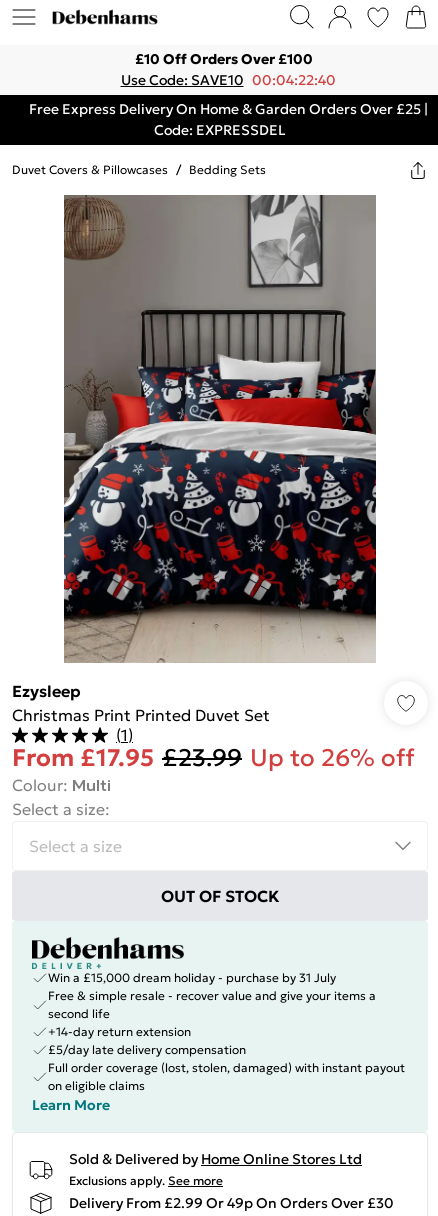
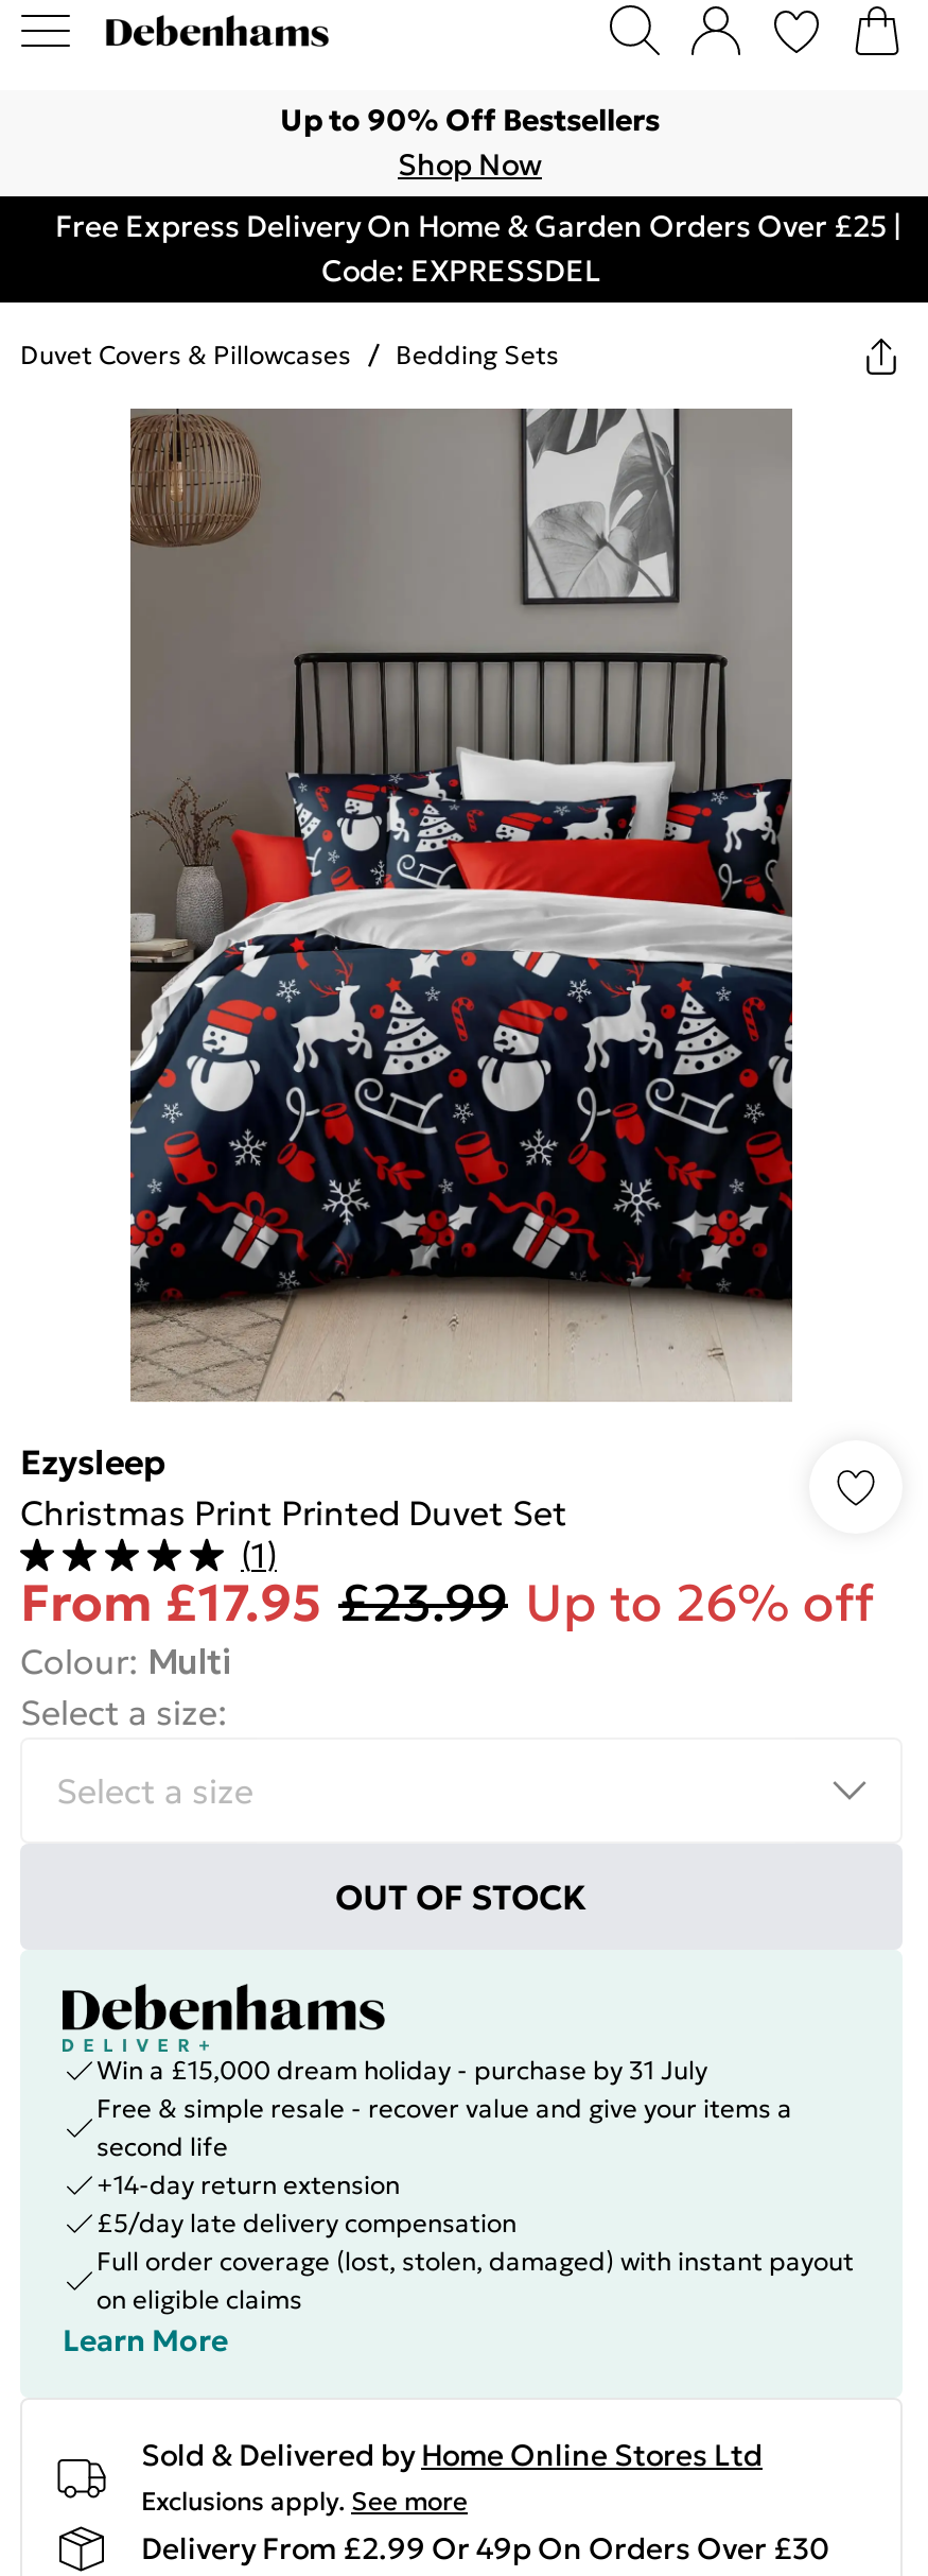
- £10 Off Orders Over £100
- Use Code: SAVE10 00:04:22:40
+ Up to 90% Off Bestsellers
+ Shop Now
